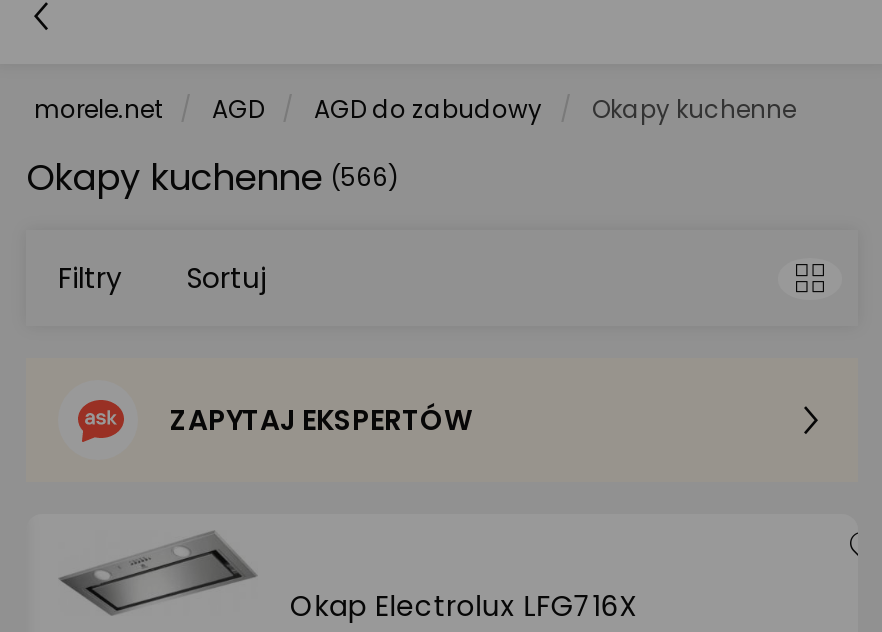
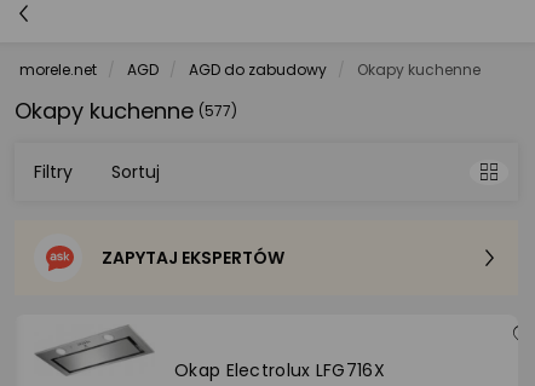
- Okapy kuchenne (566)
+ Okapy kuchenne (577)
